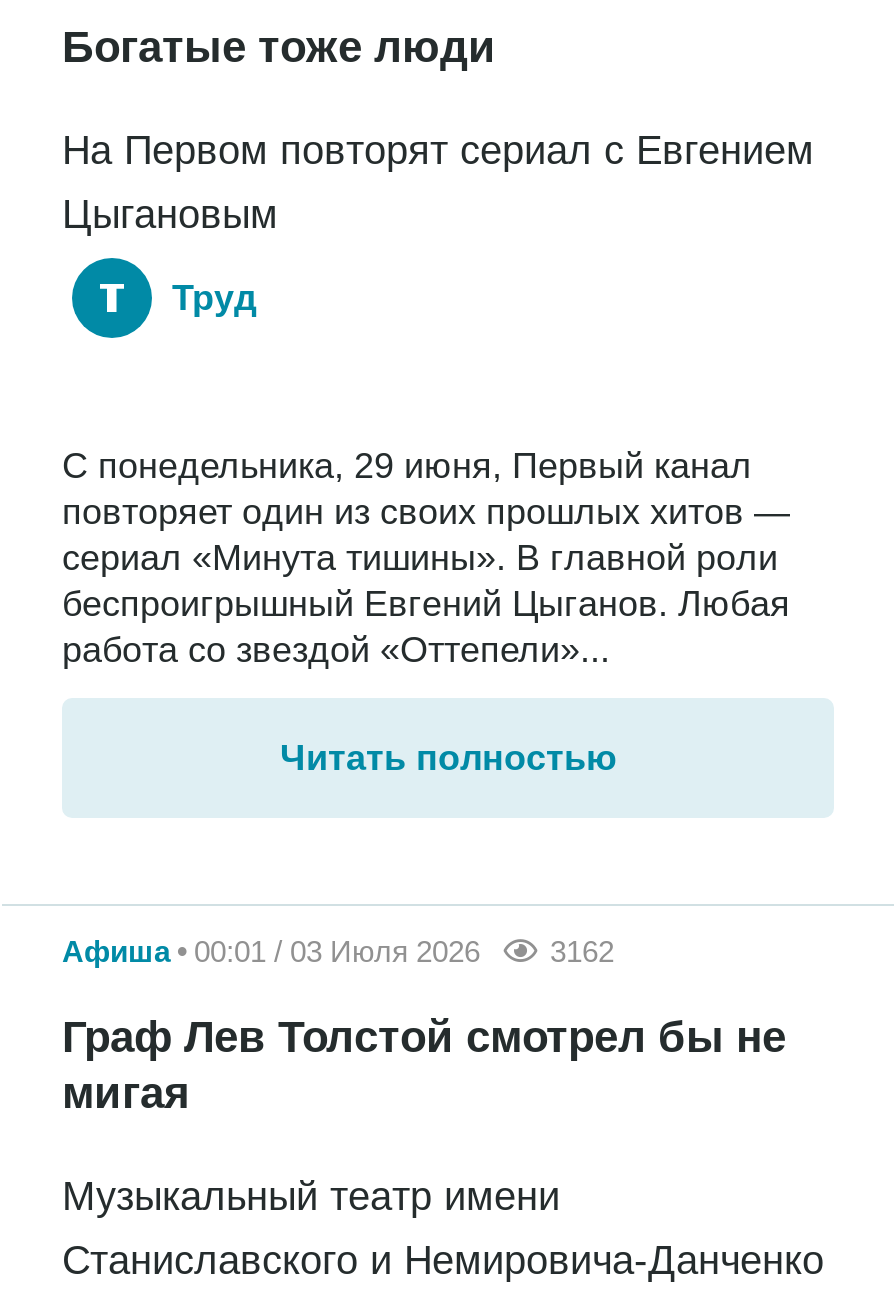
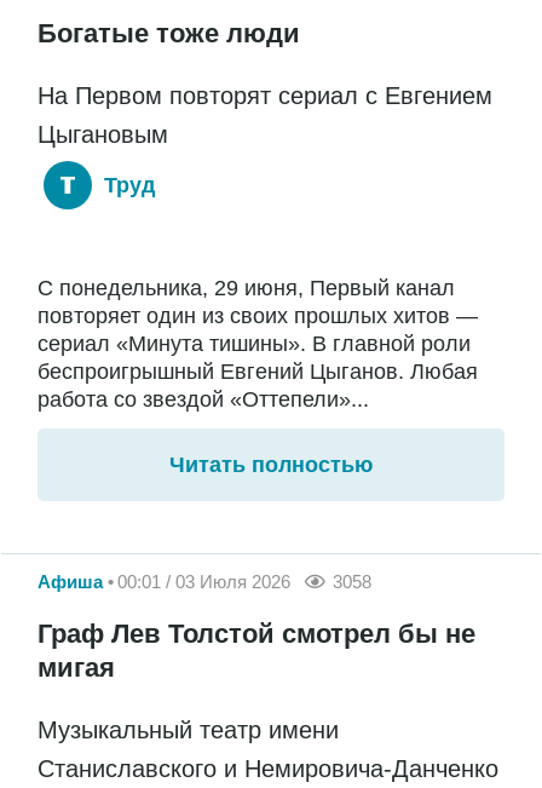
- 3162
+ 3058
